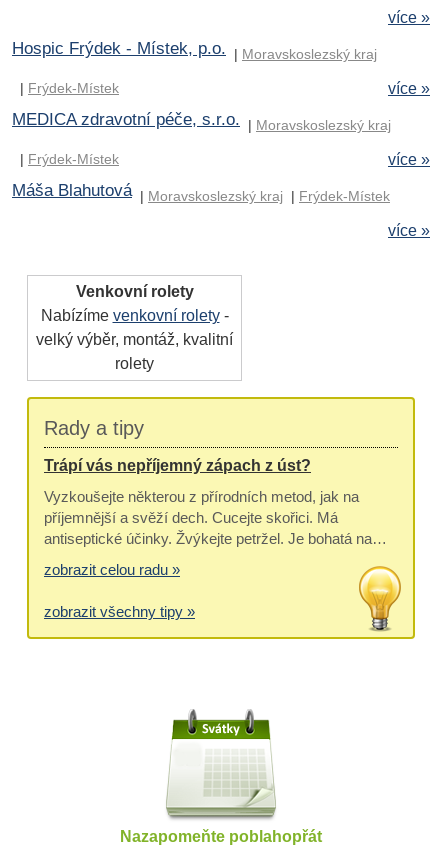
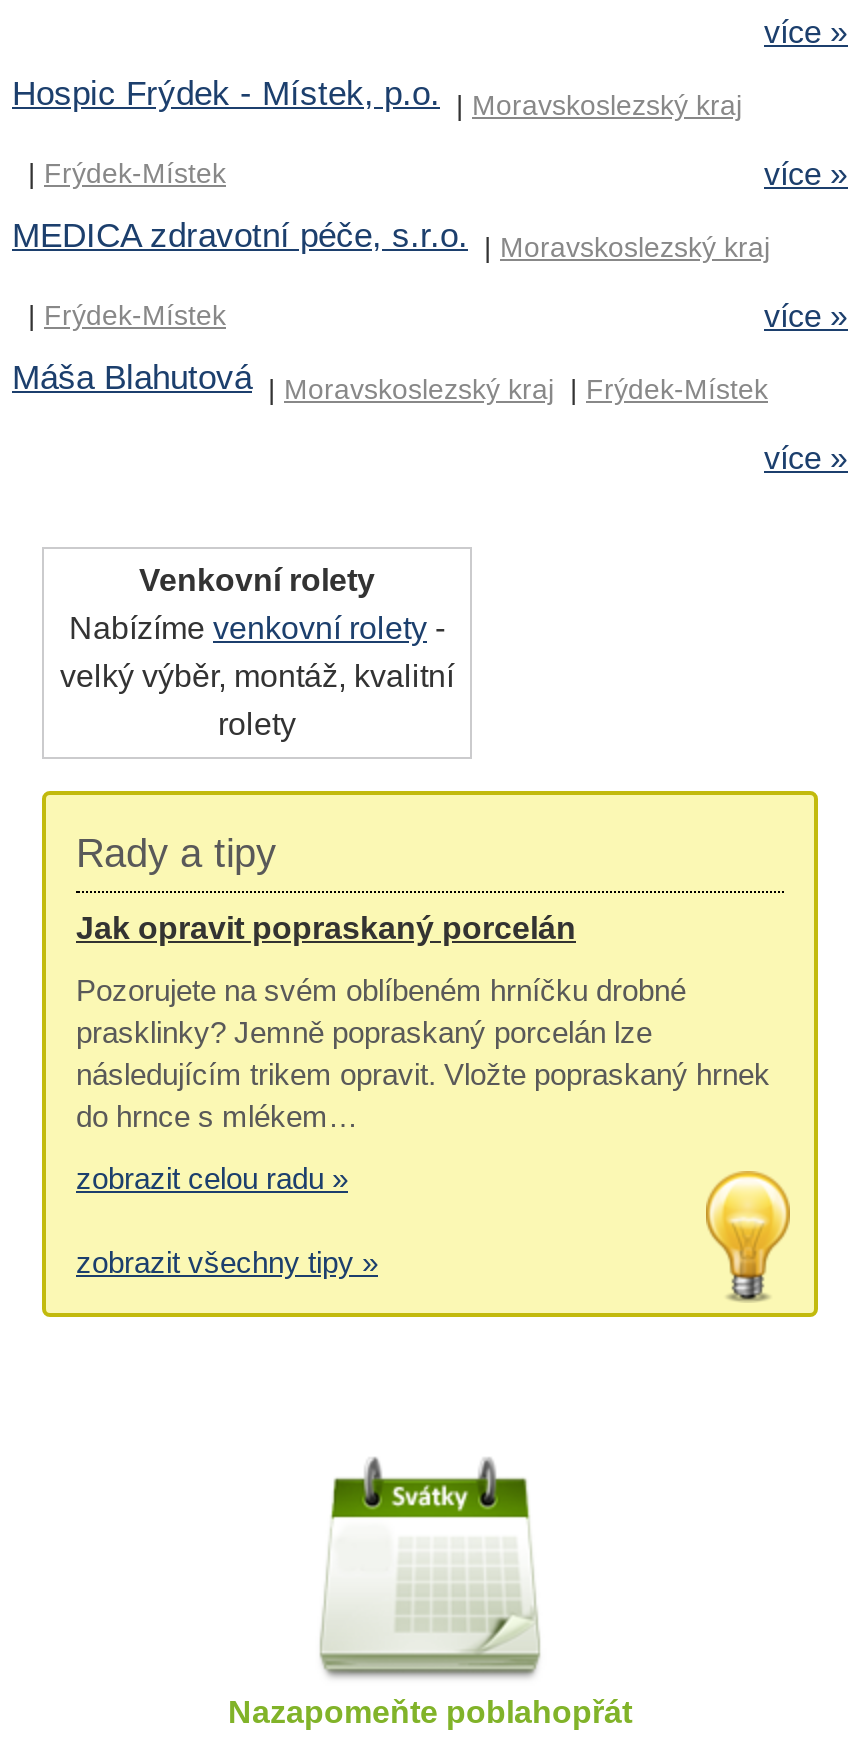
- Trápí vás nepříjemný zápach z úst?
+ Jak opravit popraskaný porcelán

- Vyzkoušejte některou z přírodních metod, jak na
- příjemnější a svěží dech. Cucejte skořici. Má
- antiseptické účinky. Žvýkejte petržel. Je bohatá na…
+ Pozorujete na svém oblíbeném hrníčku drobné
+ prasklinky? Jemně popraskaný porcelán lze
+ následujícím trikem opravit. Vložte popraskaný hrnek
+ do hrnce s mlékem…
